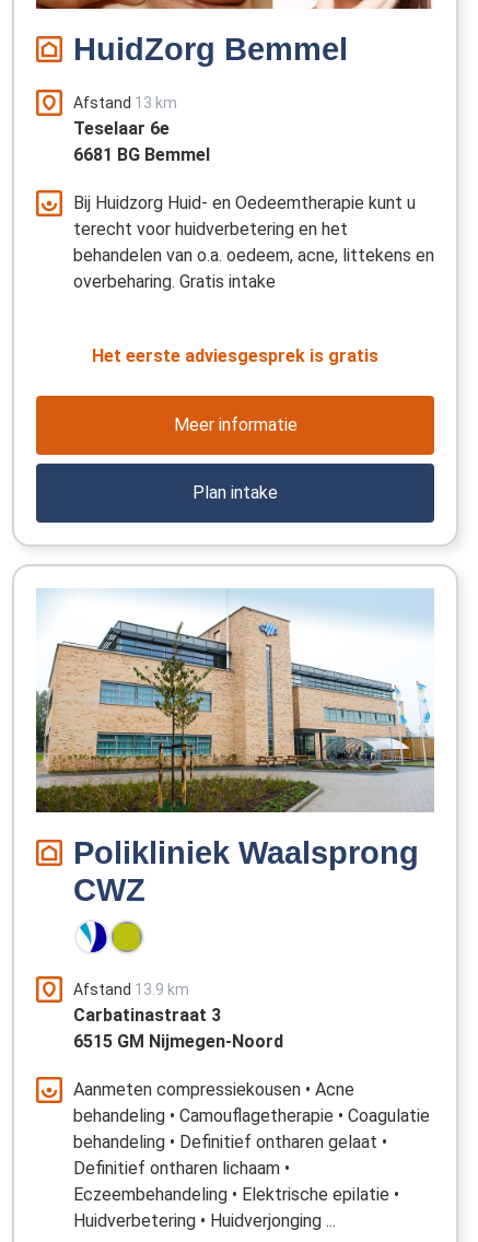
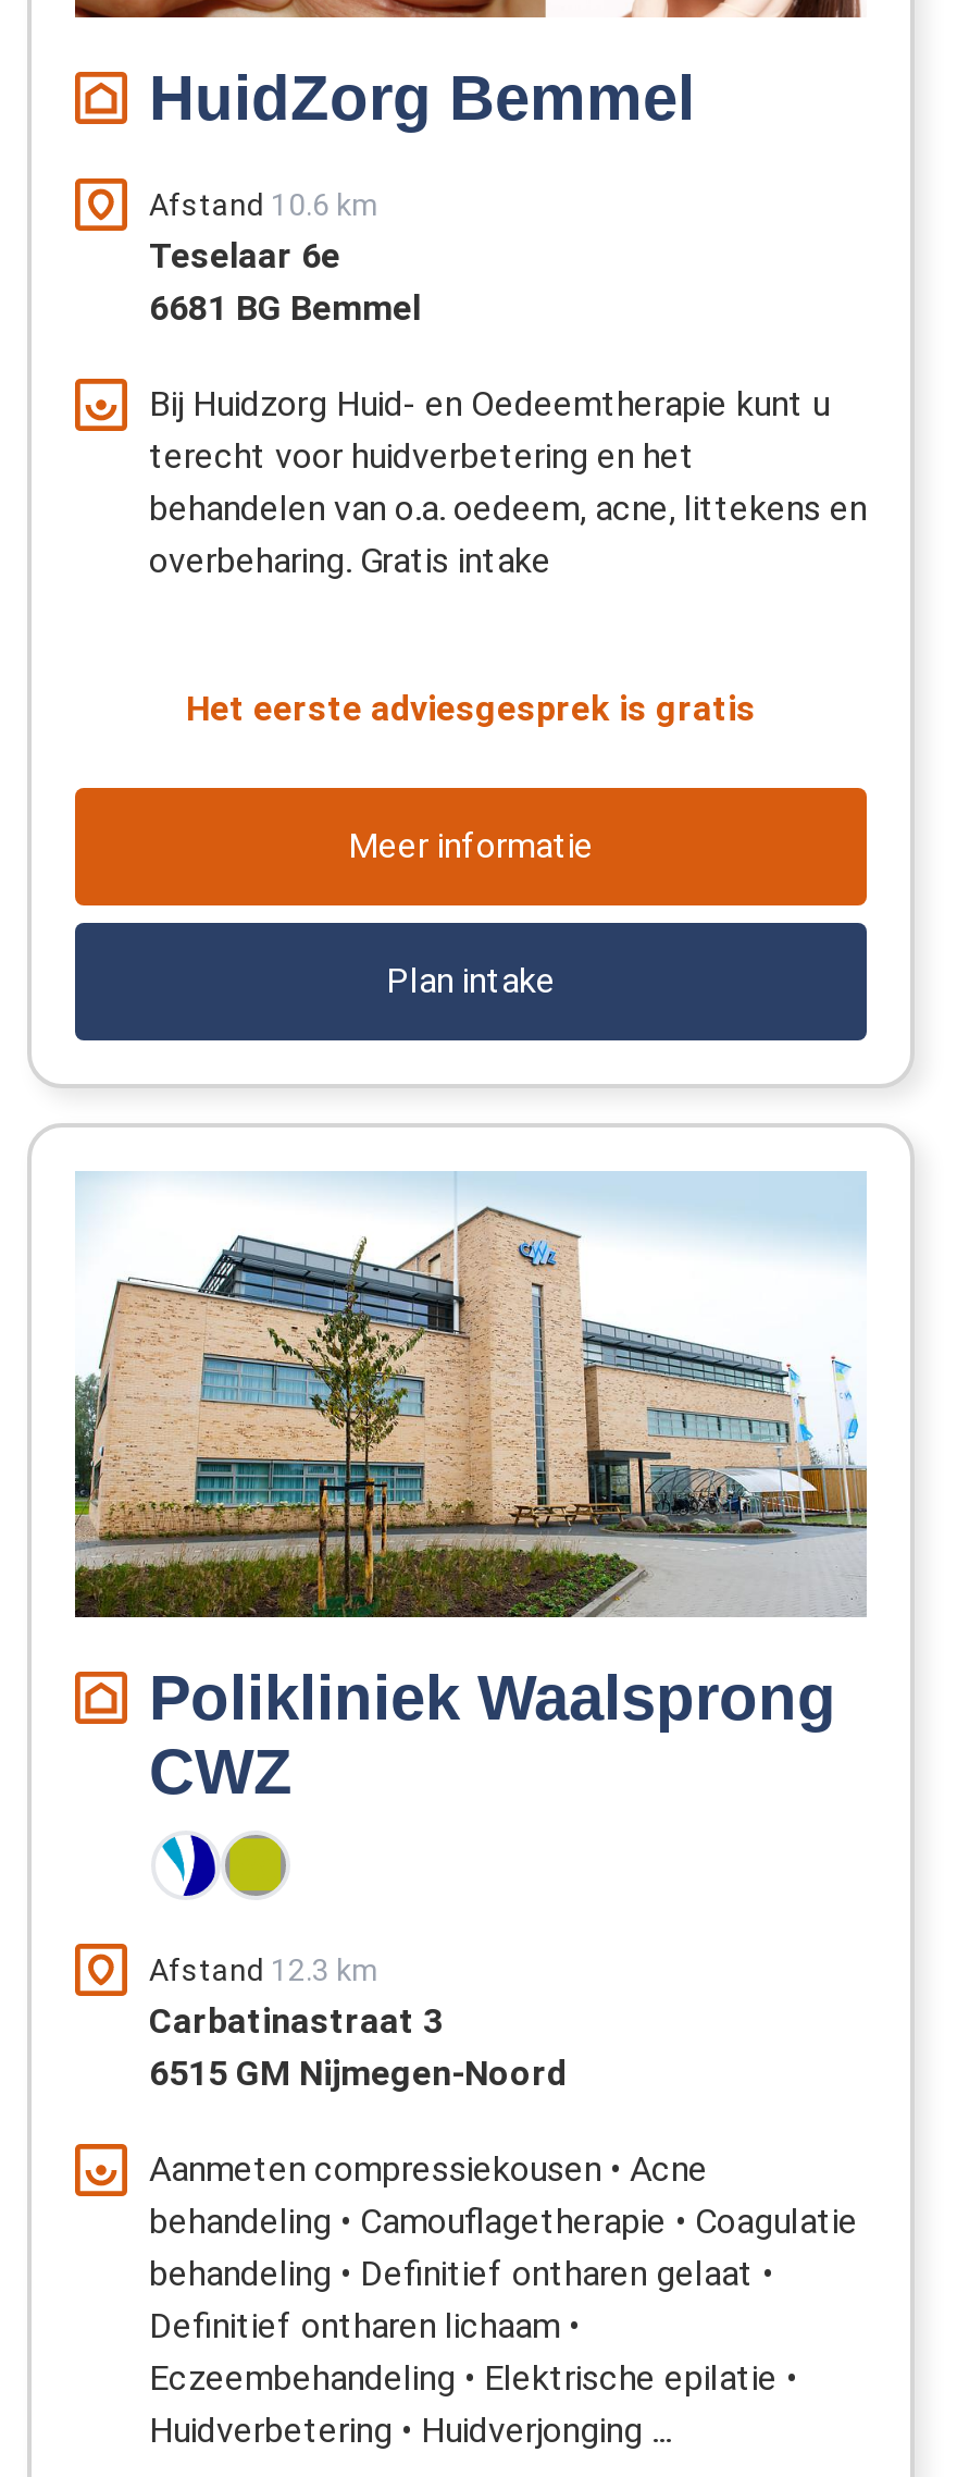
- Afstand 13 km
+ Afstand 10.6 km

- Afstand 13.9 km
+ Afstand 12.3 km
